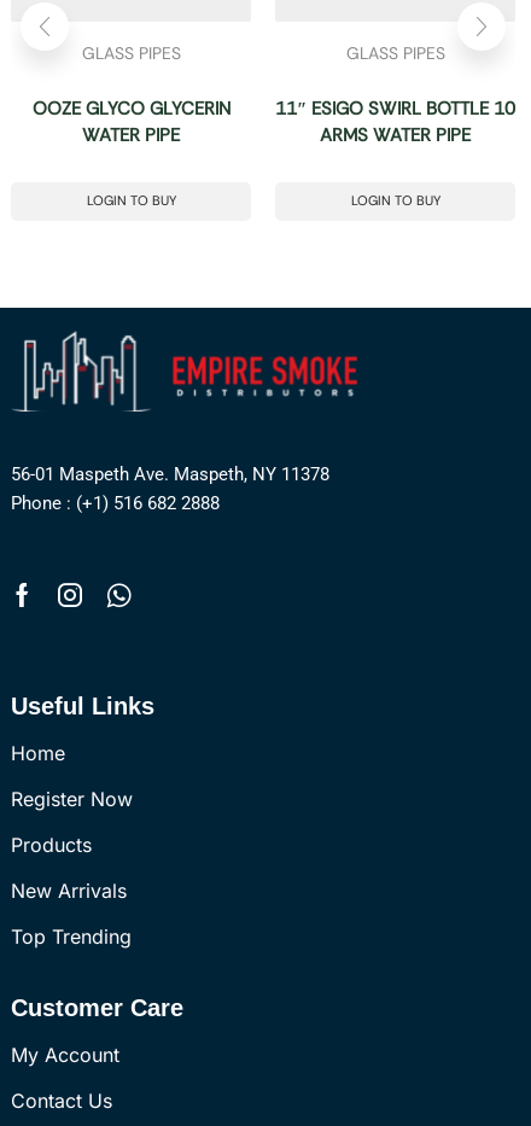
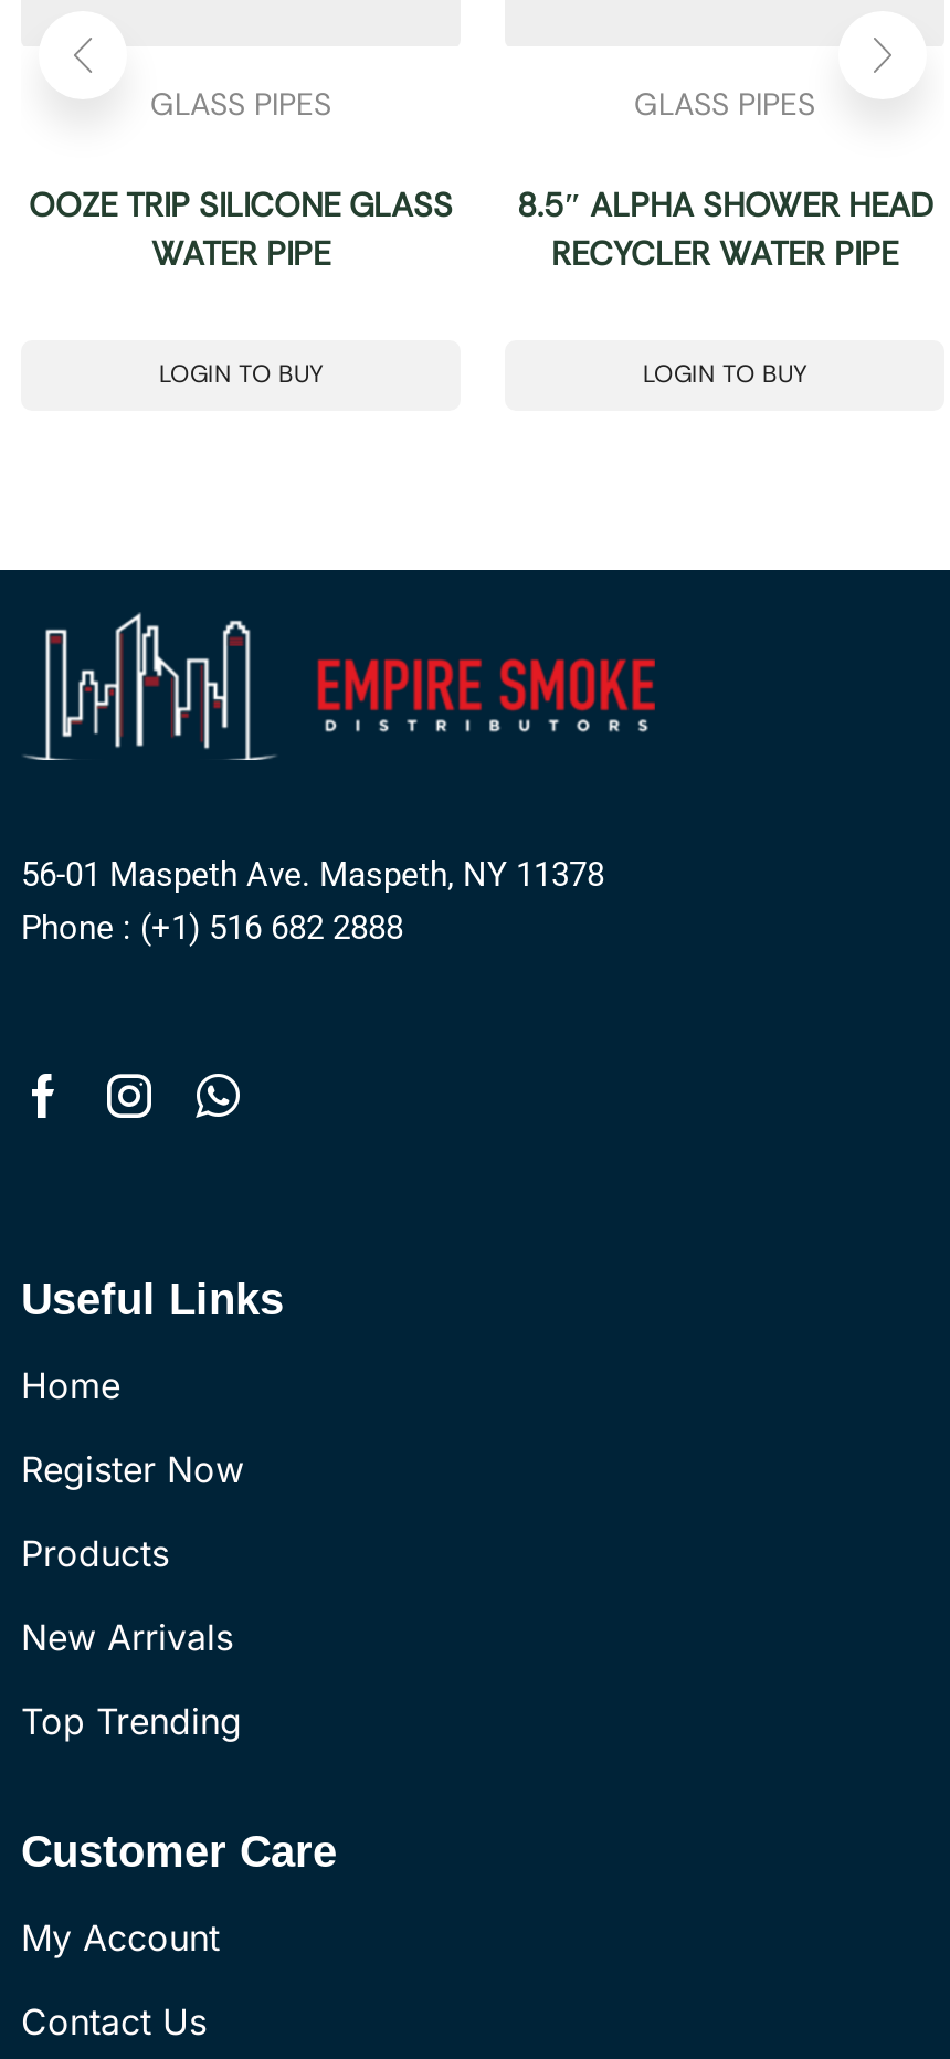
- OOZE GLYCO GLYCERIN
+ OOZE TRIP SILICONE GLASS

- 11″ ESIGO SWIRL BOTTLE 10
- ARMS WATER PIPE
+ 8.5″ ALPHA SHOWER HEAD
+ RECYCLER WATER PIPE
